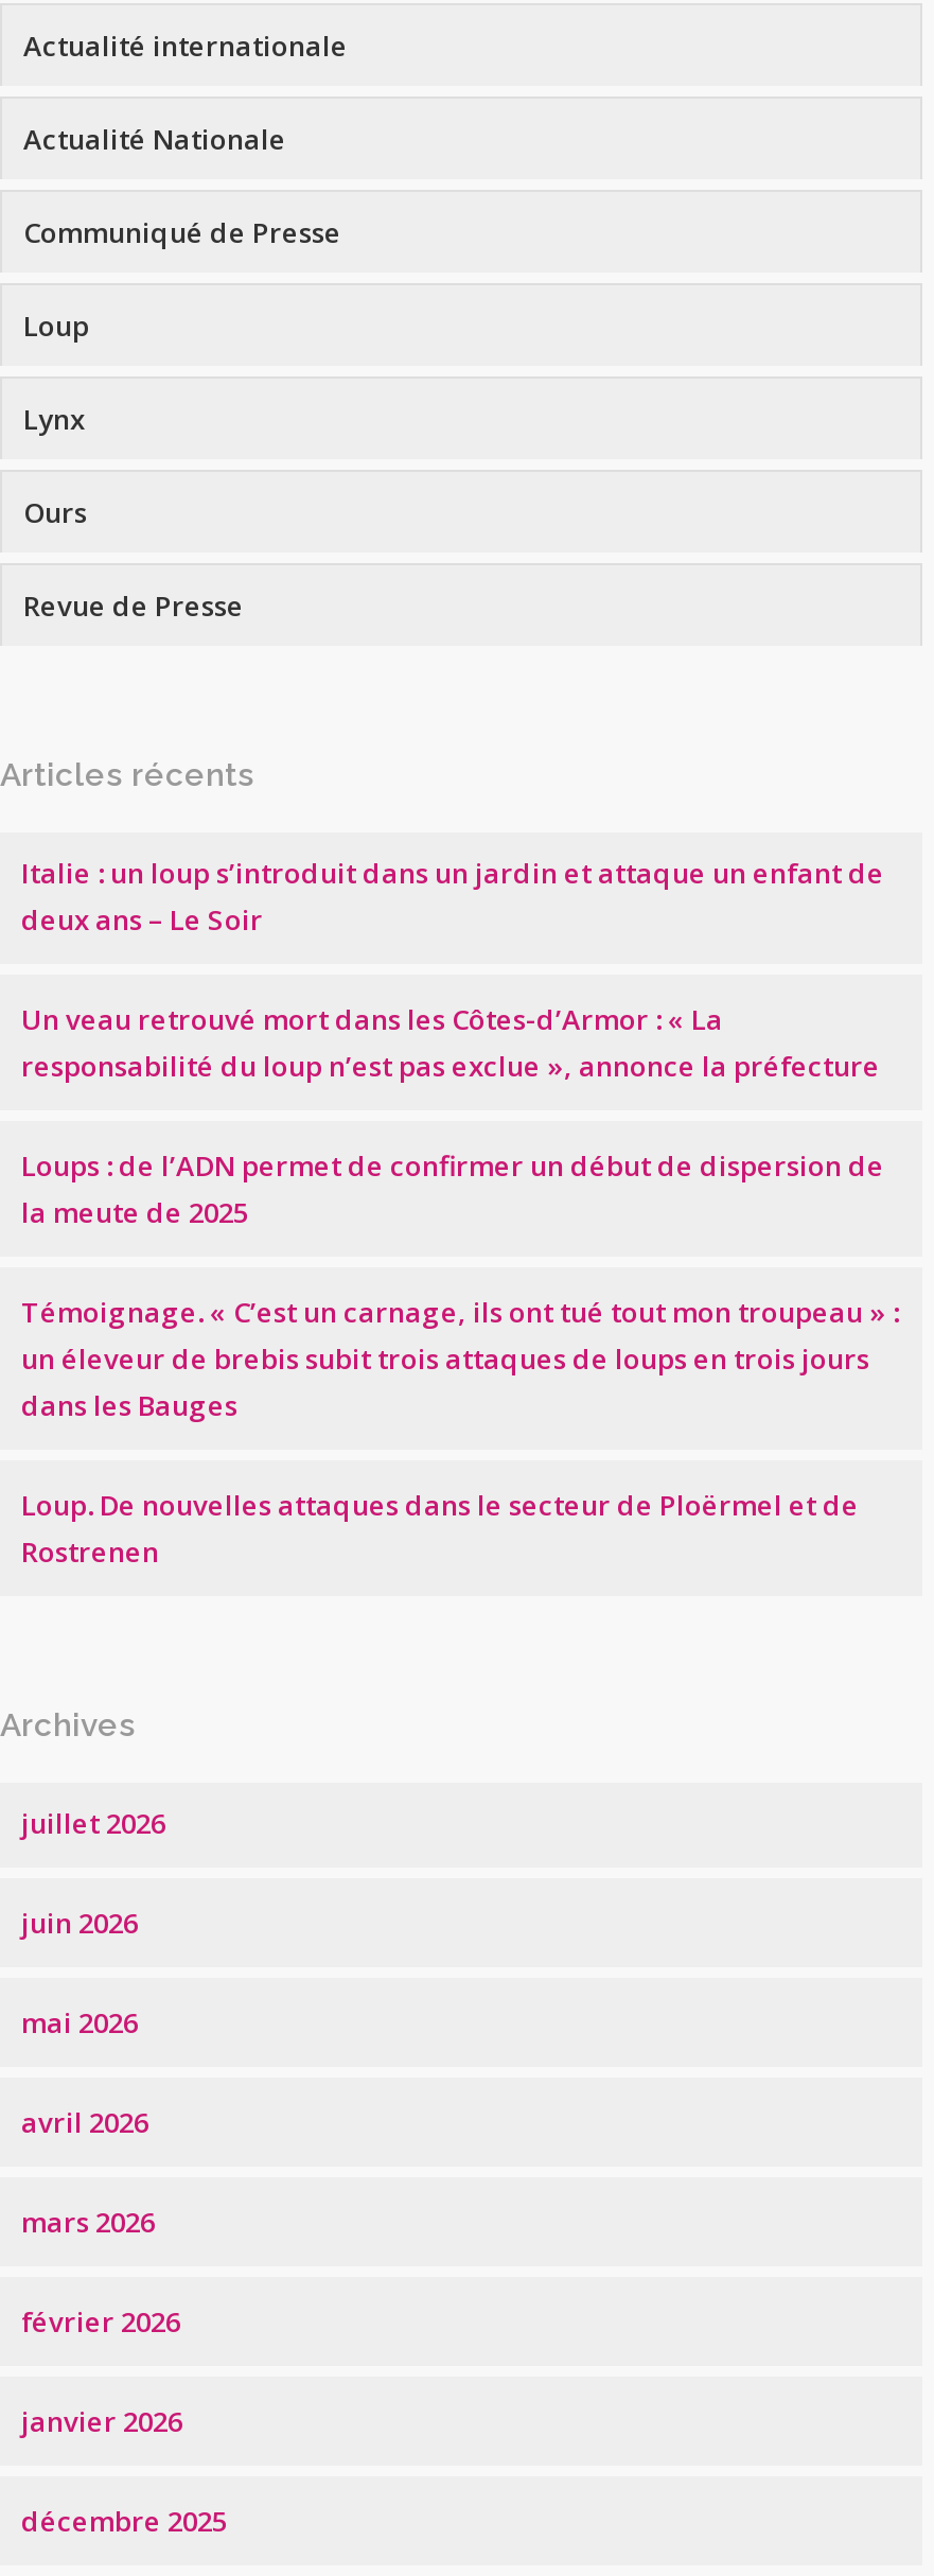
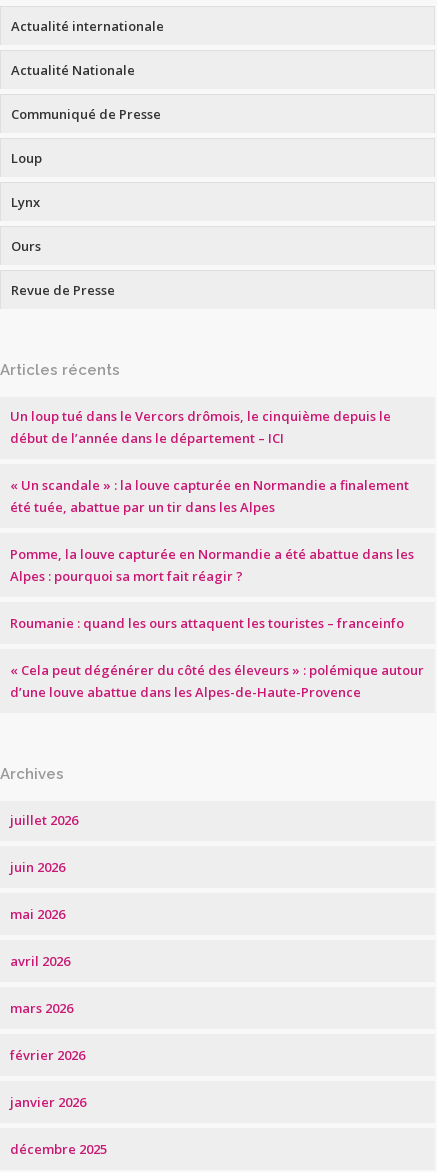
- Italie : un loup s’introduit dans un jardin et attaque un enfant de
- deux ans – Le Soir
+ Un loup tué dans le Vercors drômois, le cinquième depuis le
+ début de l’année dans le département – ICI

- Un veau retrouvé mort dans les Côtes-d’Armor : « La
- responsabilité du loup n’est pas exclue », annonce la préfecture
+ « Un scandale » : la louve capturée en Normandie a finalement
+ été tuée, abattue par un tir dans les Alpes

- Loups : de l’ADN permet de confirmer un début de dispersion de
- la meute de 2025
+ Pomme, la louve capturée en Normandie a été abattue dans les
+ Alpes : pourquoi sa mort fait réagir ?

- Témoignage. « C’est un carnage, ils ont tué tout mon troupeau » :
- un éleveur de brebis subit trois attaques de loups en trois jours
- dans les Bauges
+ Roumanie : quand les ours attaquent les touristes – franceinfo

- Loup. De nouvelles attaques dans le secteur de Ploërmel et de
- Rostrenen
+ « Cela peut dégénérer du côté des éleveurs » : polémique autour
+ d’une louve abattue dans les Alpes-de-Haute-Provence
